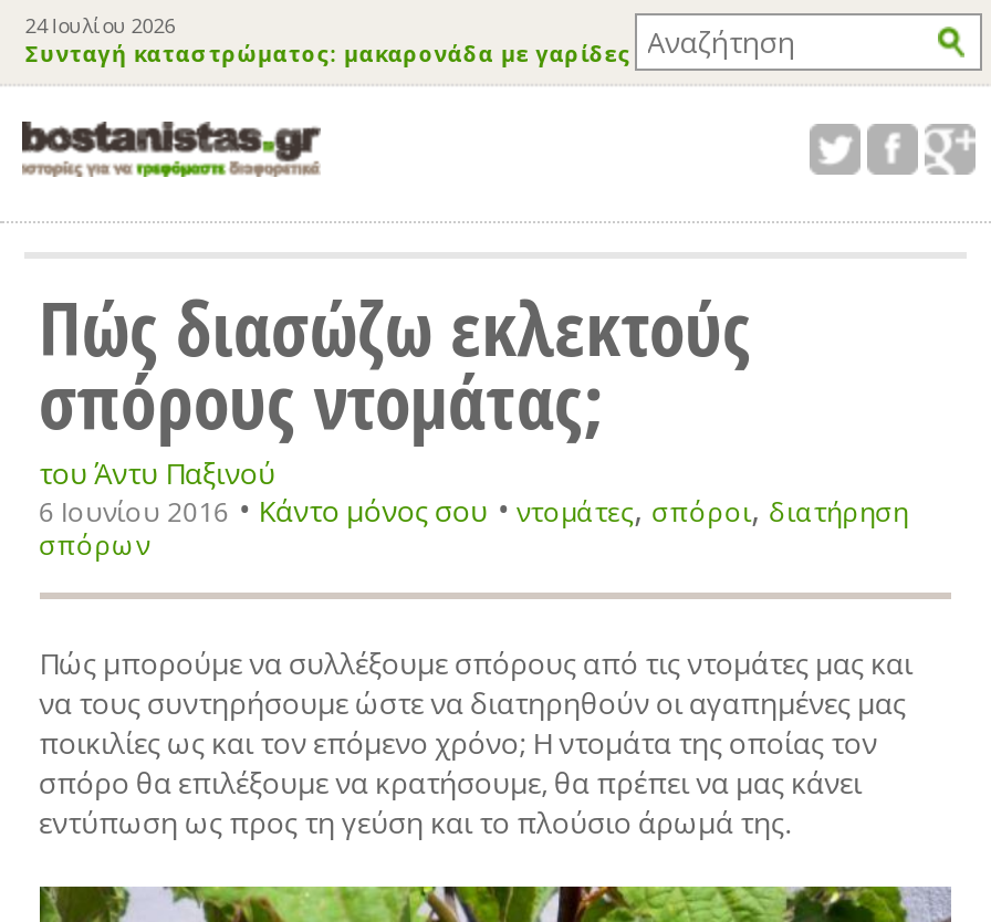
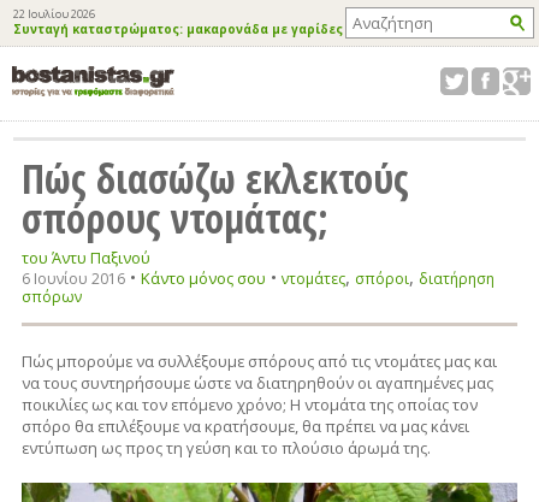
- 24 Ιουλίου 2026
+ 22 Ιουλίου 2026
